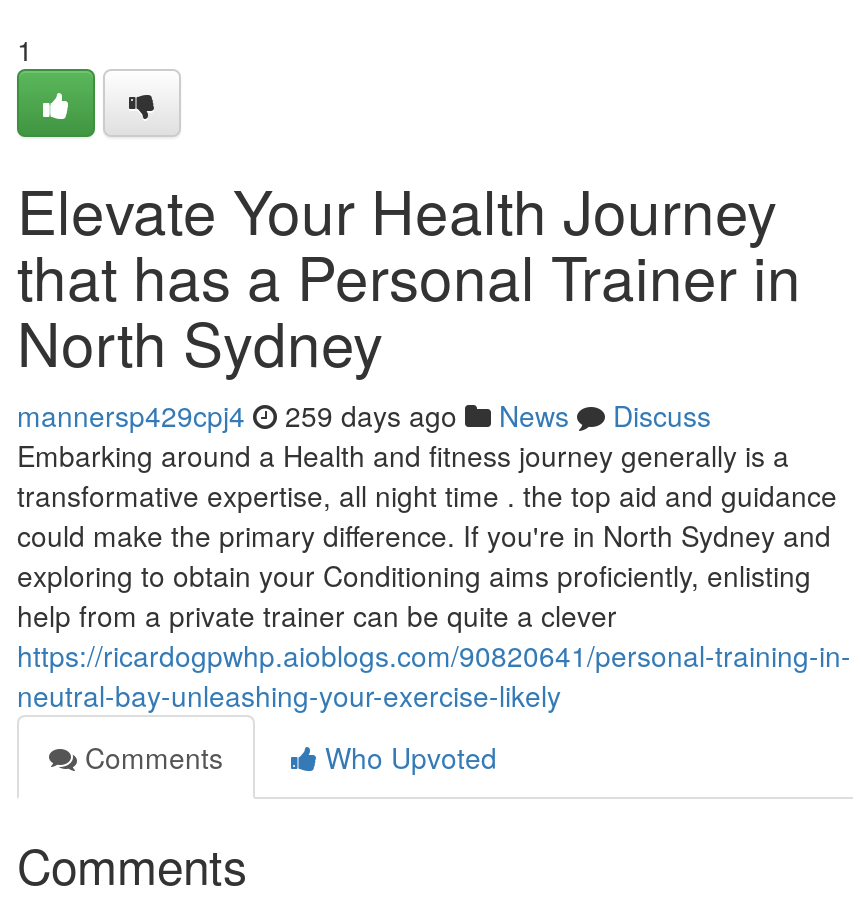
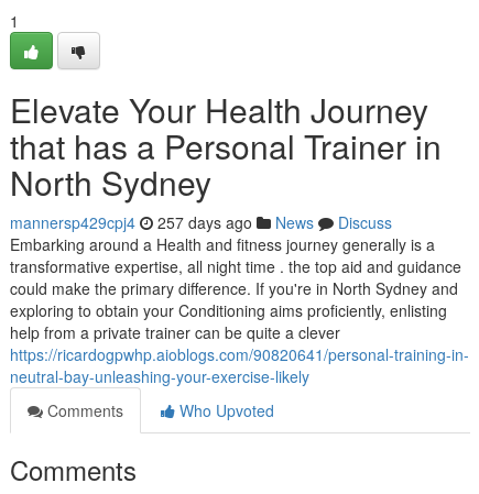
- mannersp429cpj4 259 days ago News Discuss
+ mannersp429cpj4 257 days ago News Discuss
